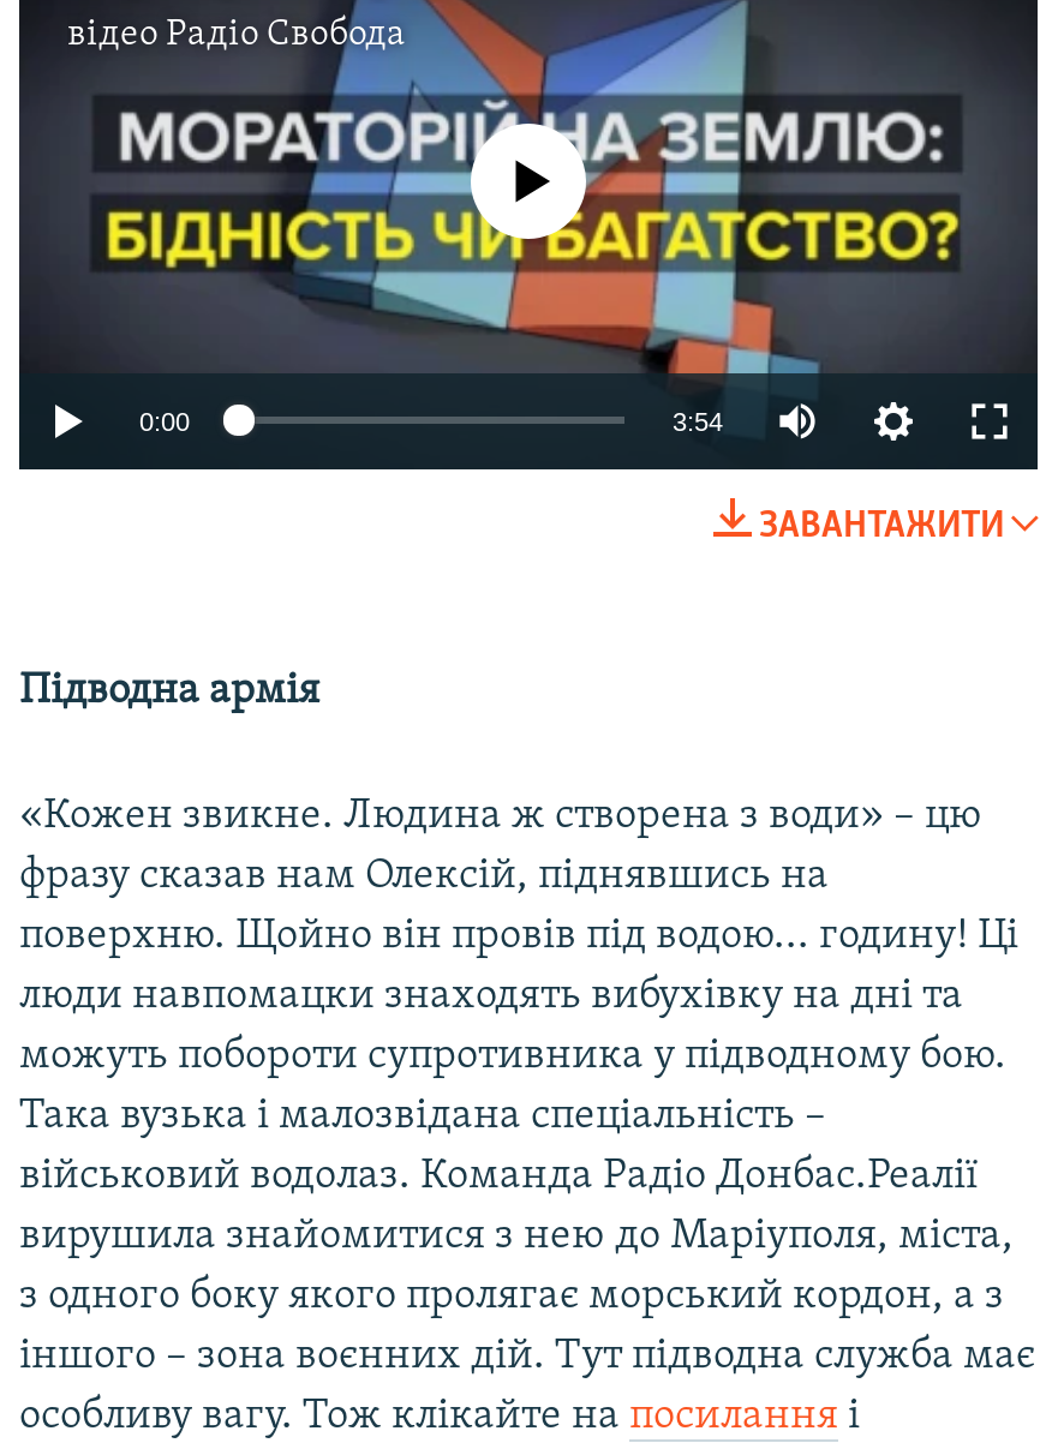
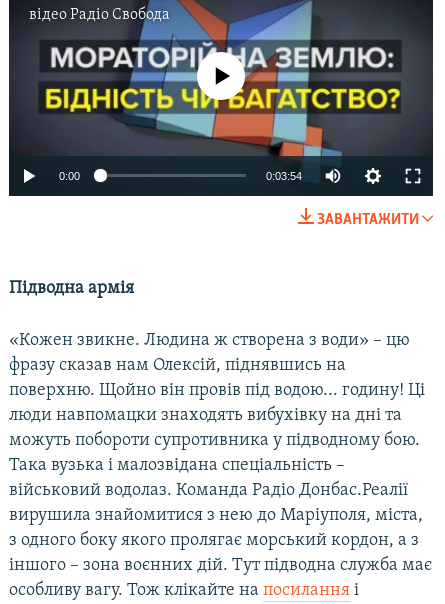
- 3:54
+ 0:03:54
